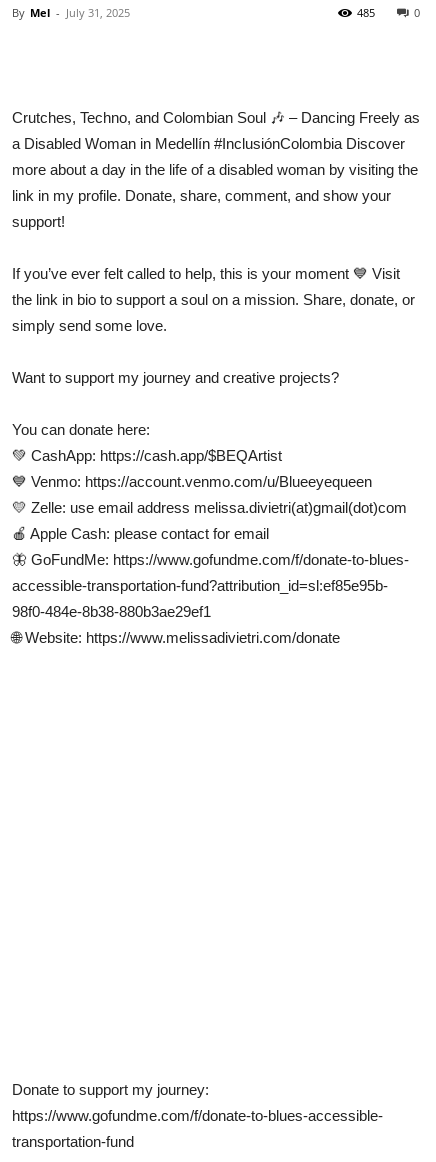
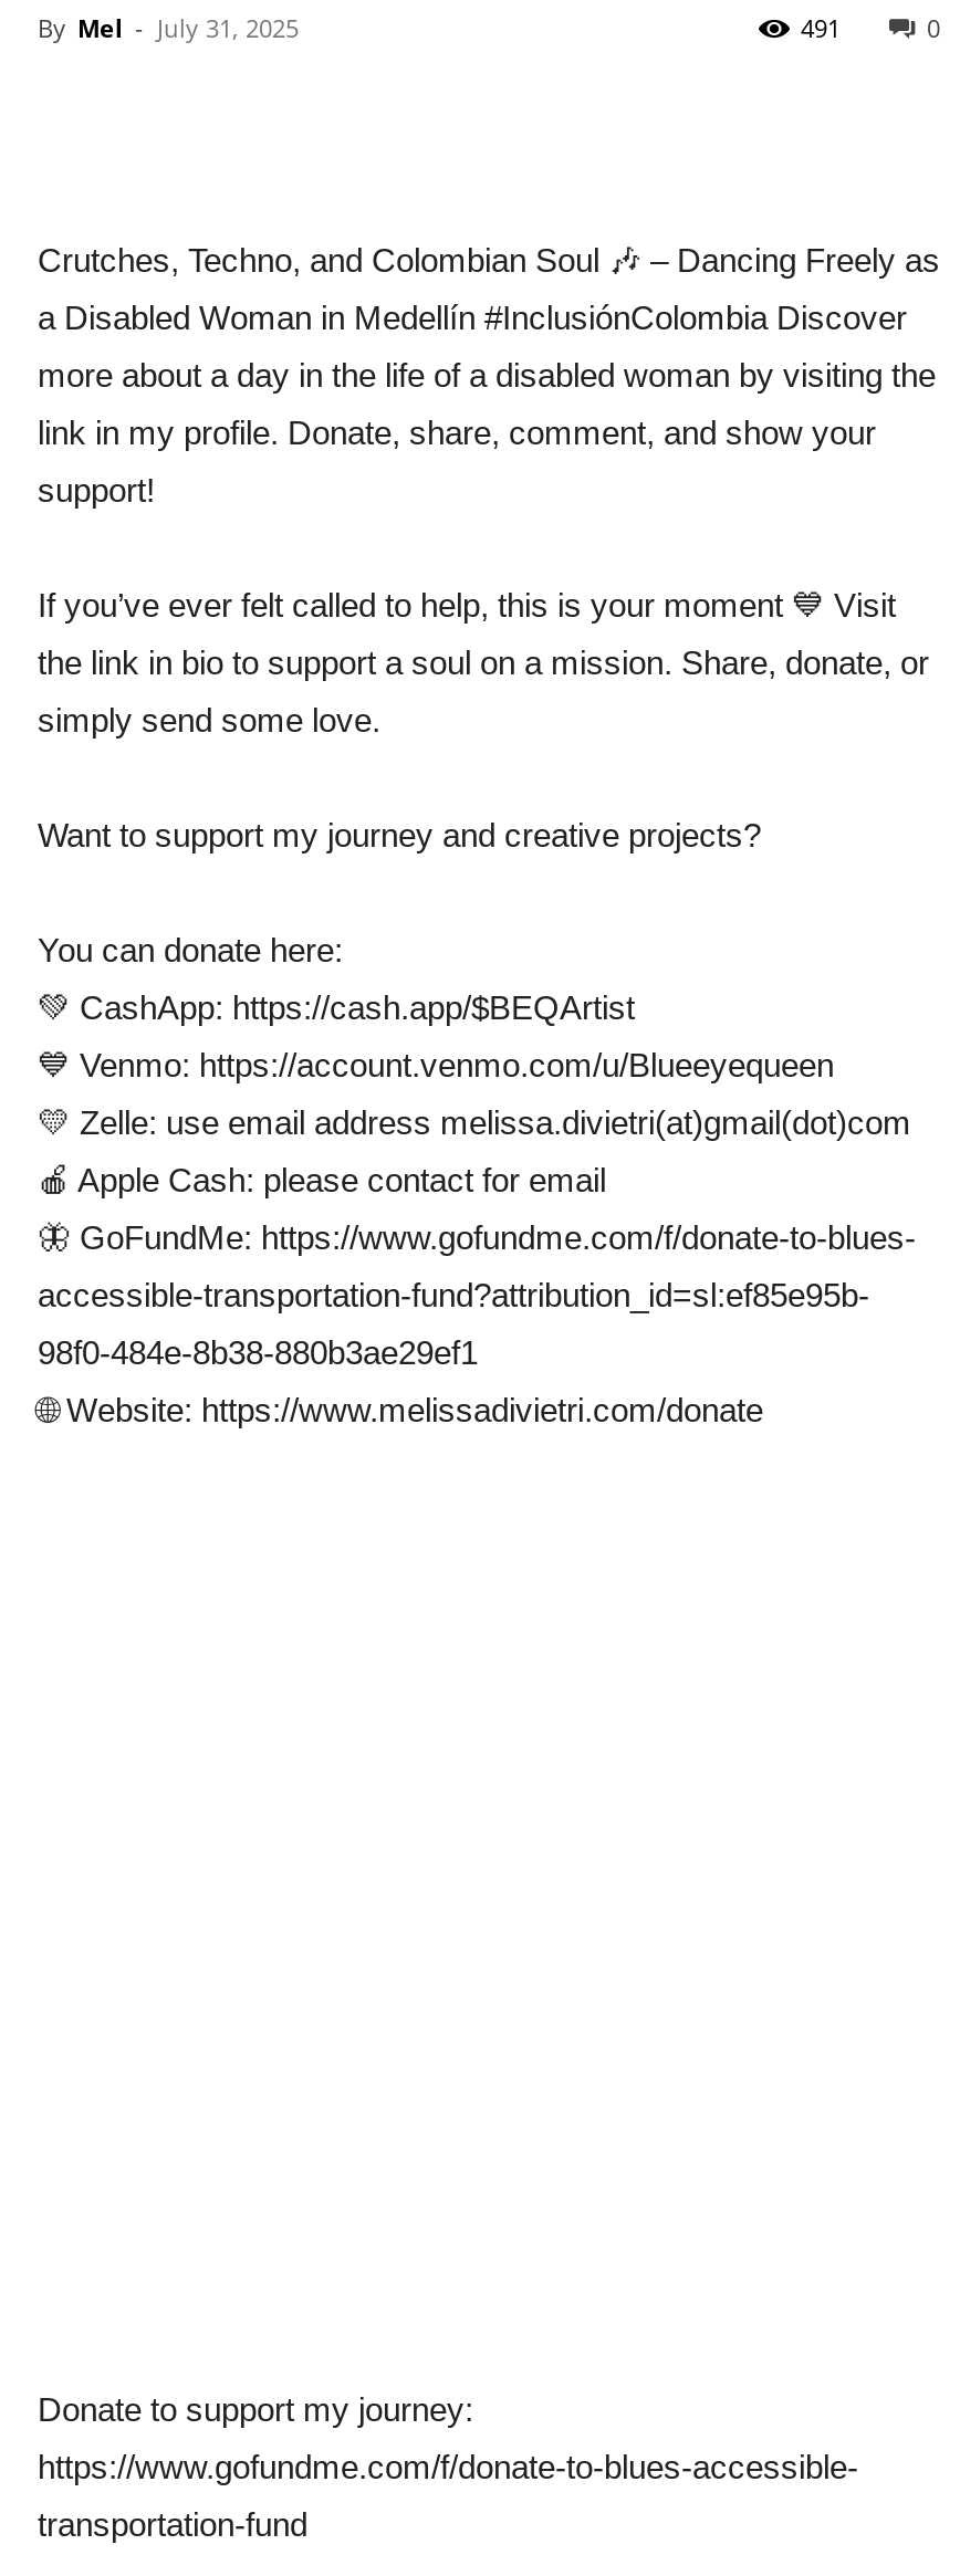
- 485
+ 491
